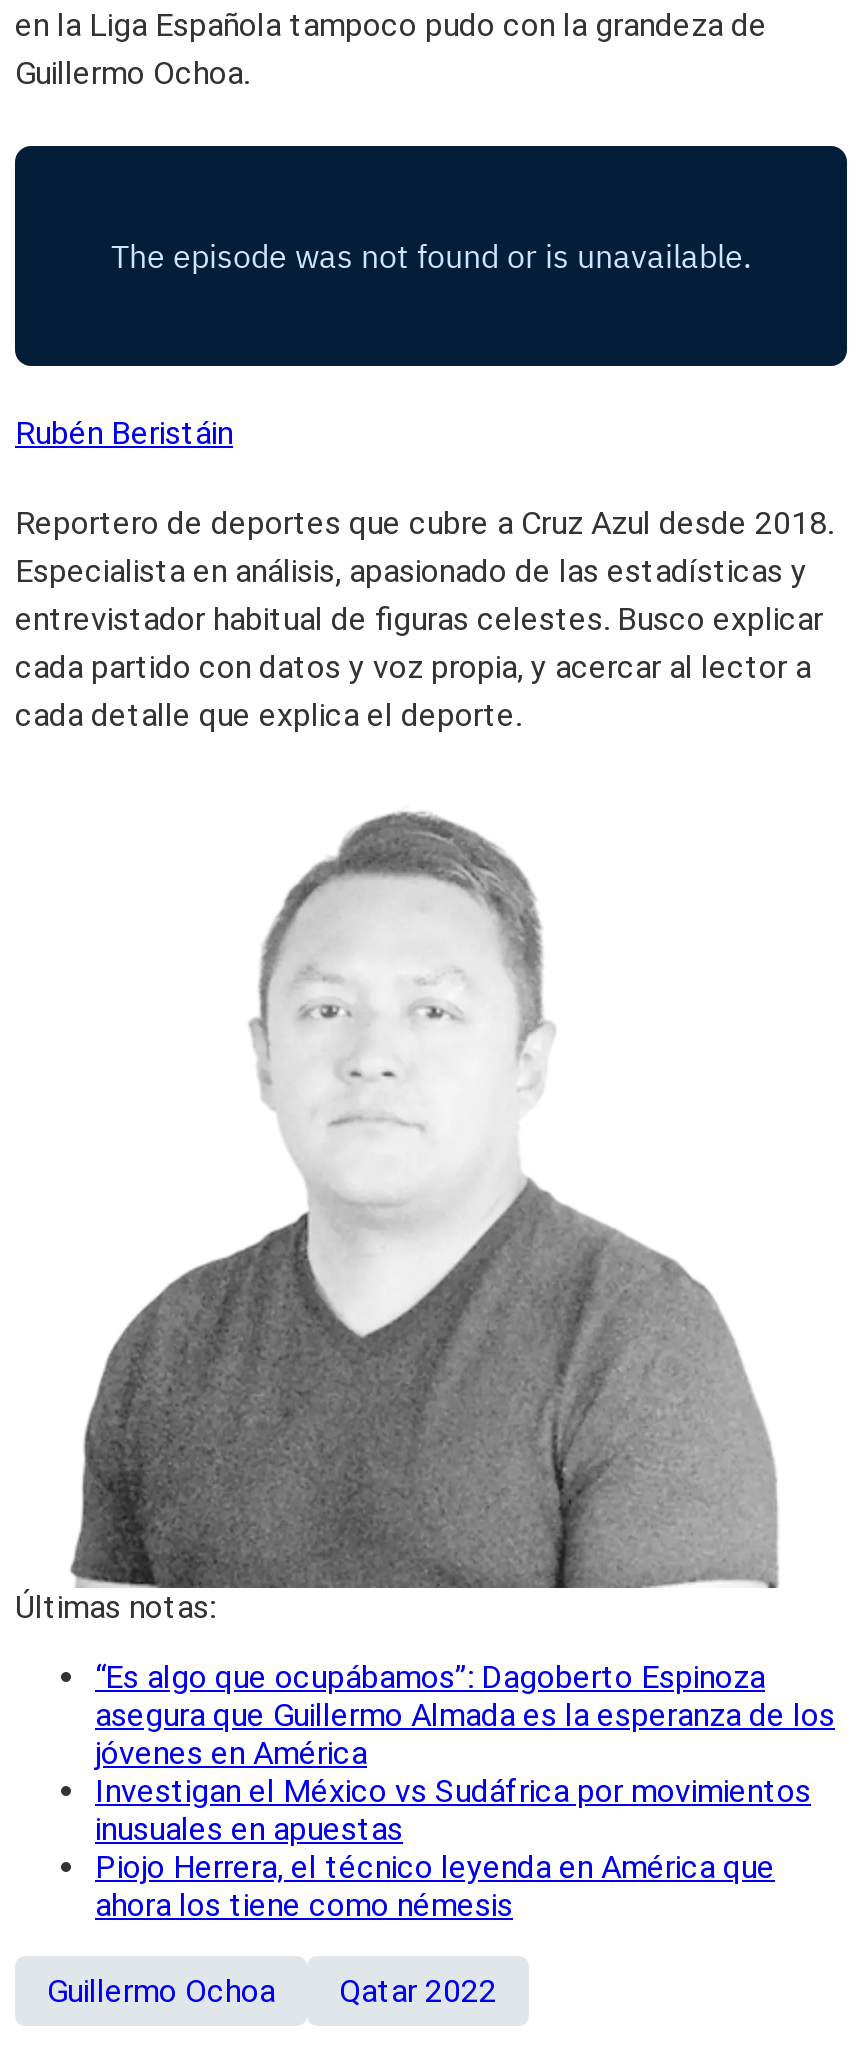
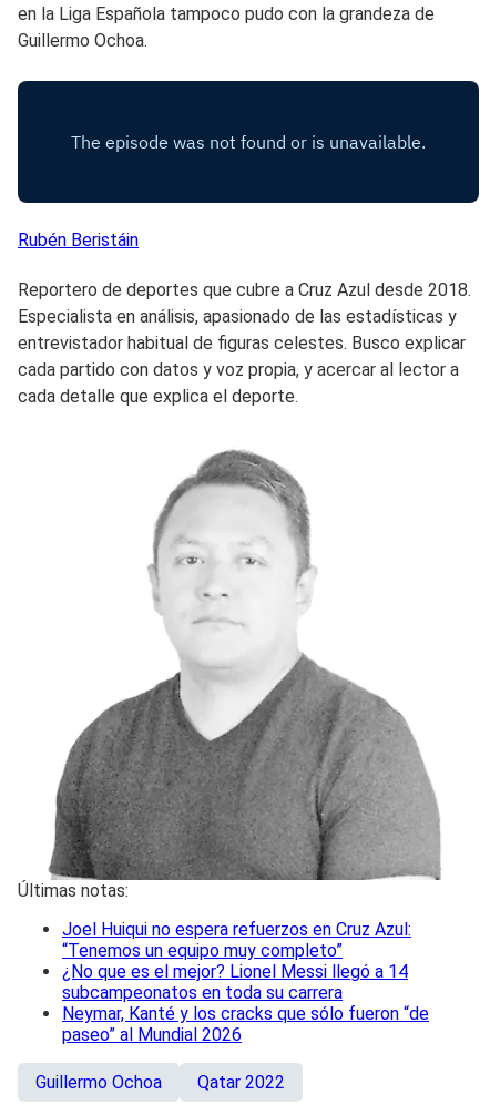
- “Es algo que ocupábamos”: Dagoberto Espinoza
- asegura que Guillermo Almada es la esperanza de los
- jóvenes en América
- Investigan el México vs Sudáfrica por movimientos
- inusuales en apuestas
- Piojo Herrera, el técnico leyenda en América que
- ahora los tiene como némesis
+ Joel Huiqui no espera refuerzos en Cruz Azul:
+ “Tenemos un equipo muy completo”
+ ¿No que es el mejor? Lionel Messi llegó a 14
+ subcampeonatos en toda su carrera
+ Neymar, Kanté y los cracks que sólo fueron “de
+ paseo” al Mundial 2026
